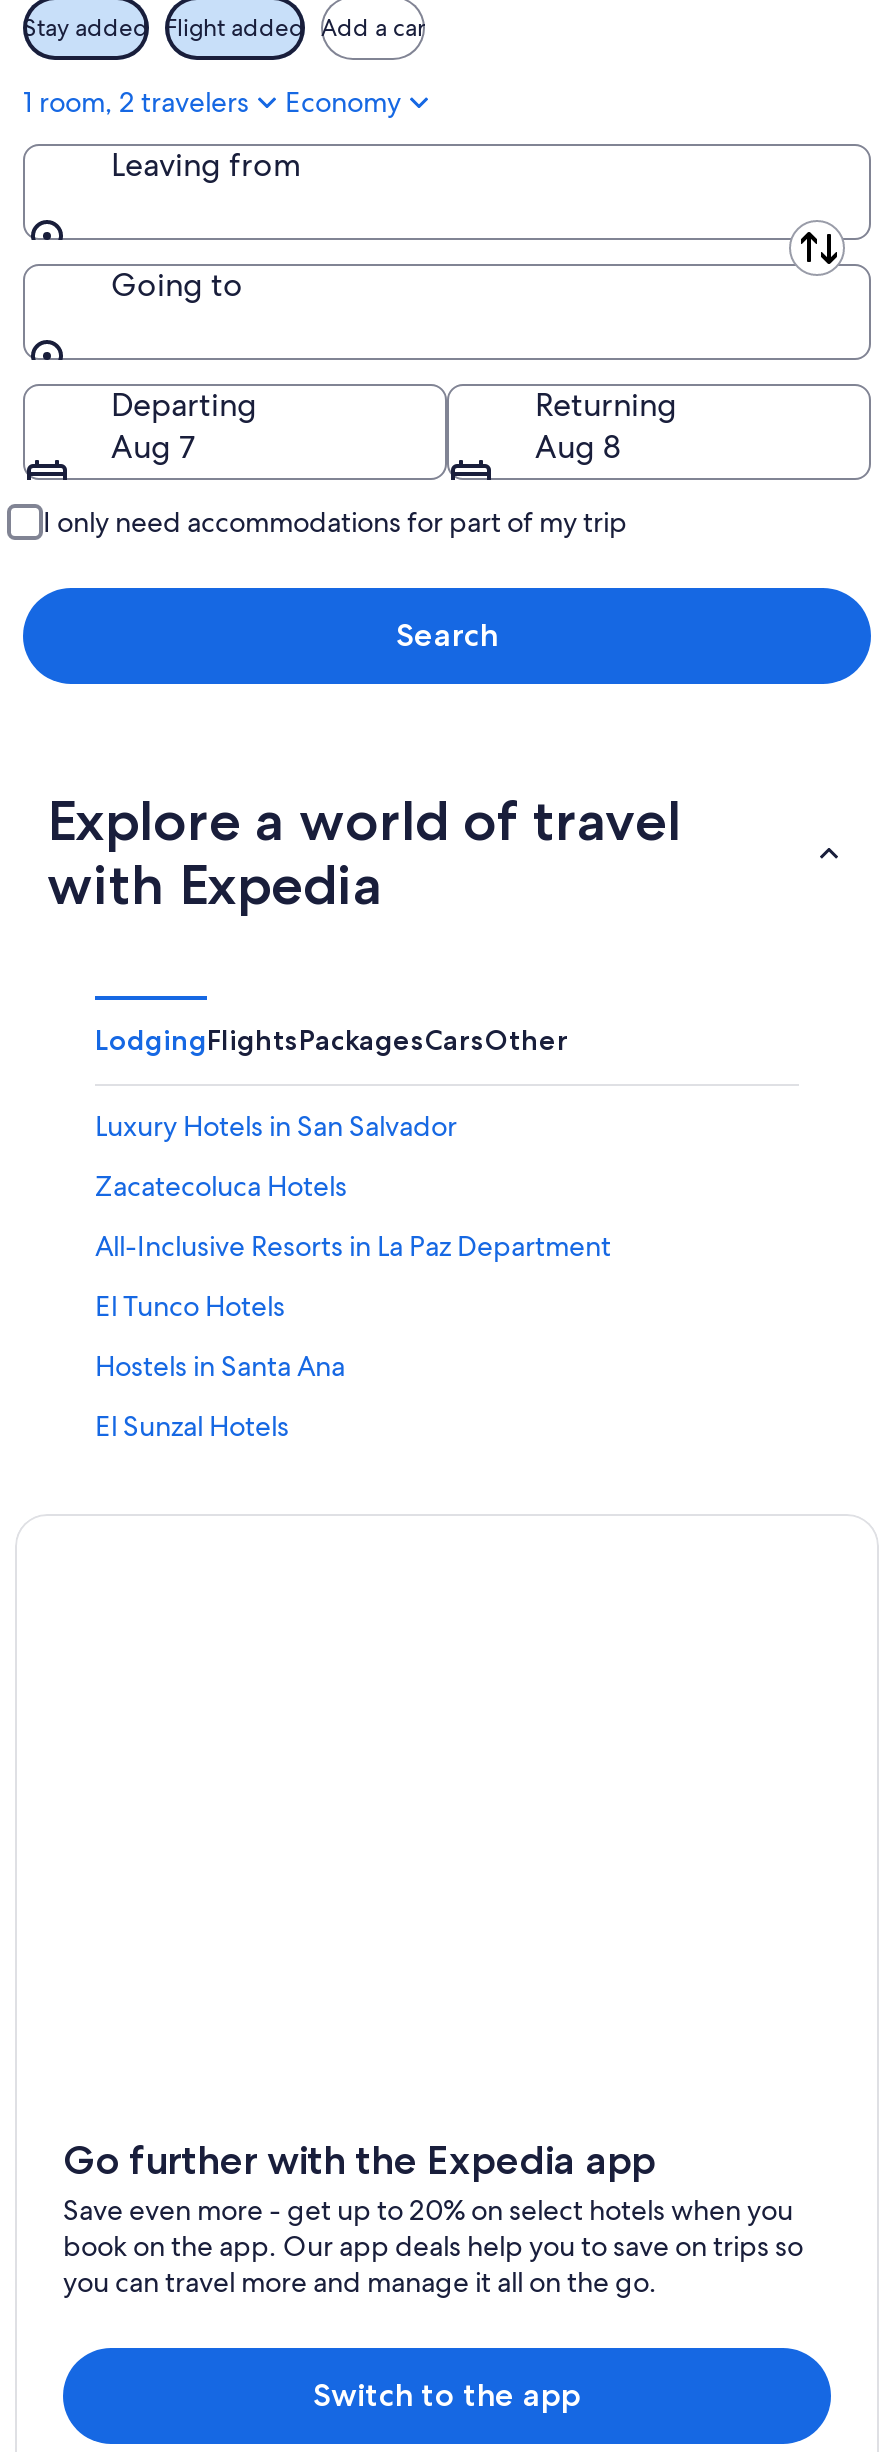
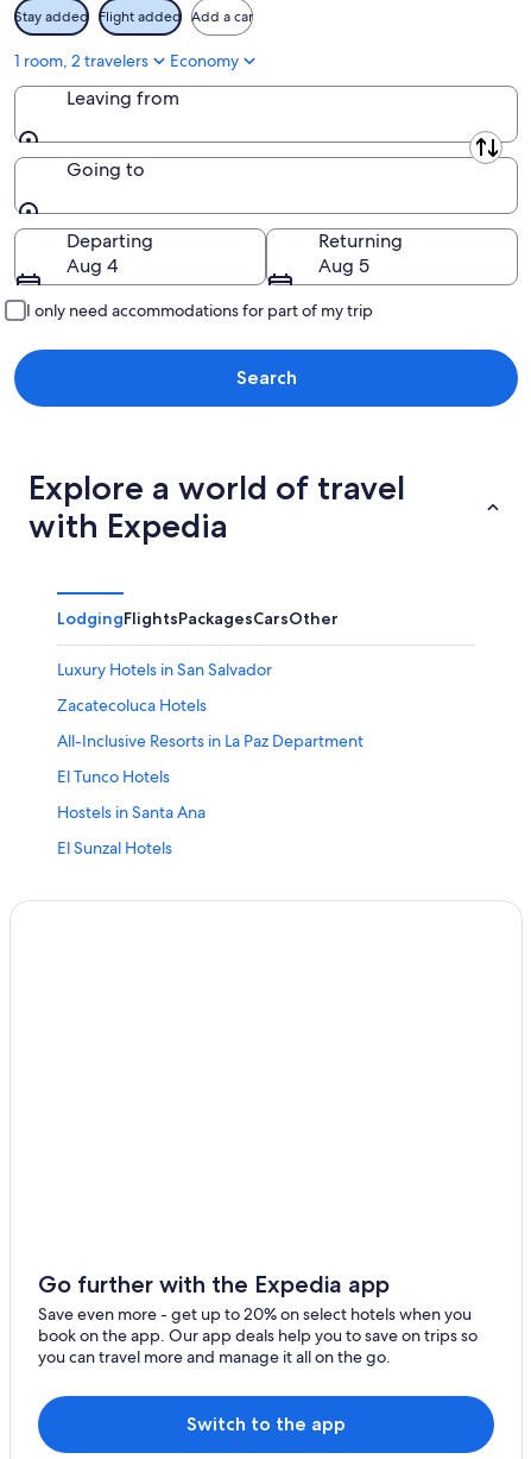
- Aug 7
+ Aug 4

- Aug 8
+ Aug 5
